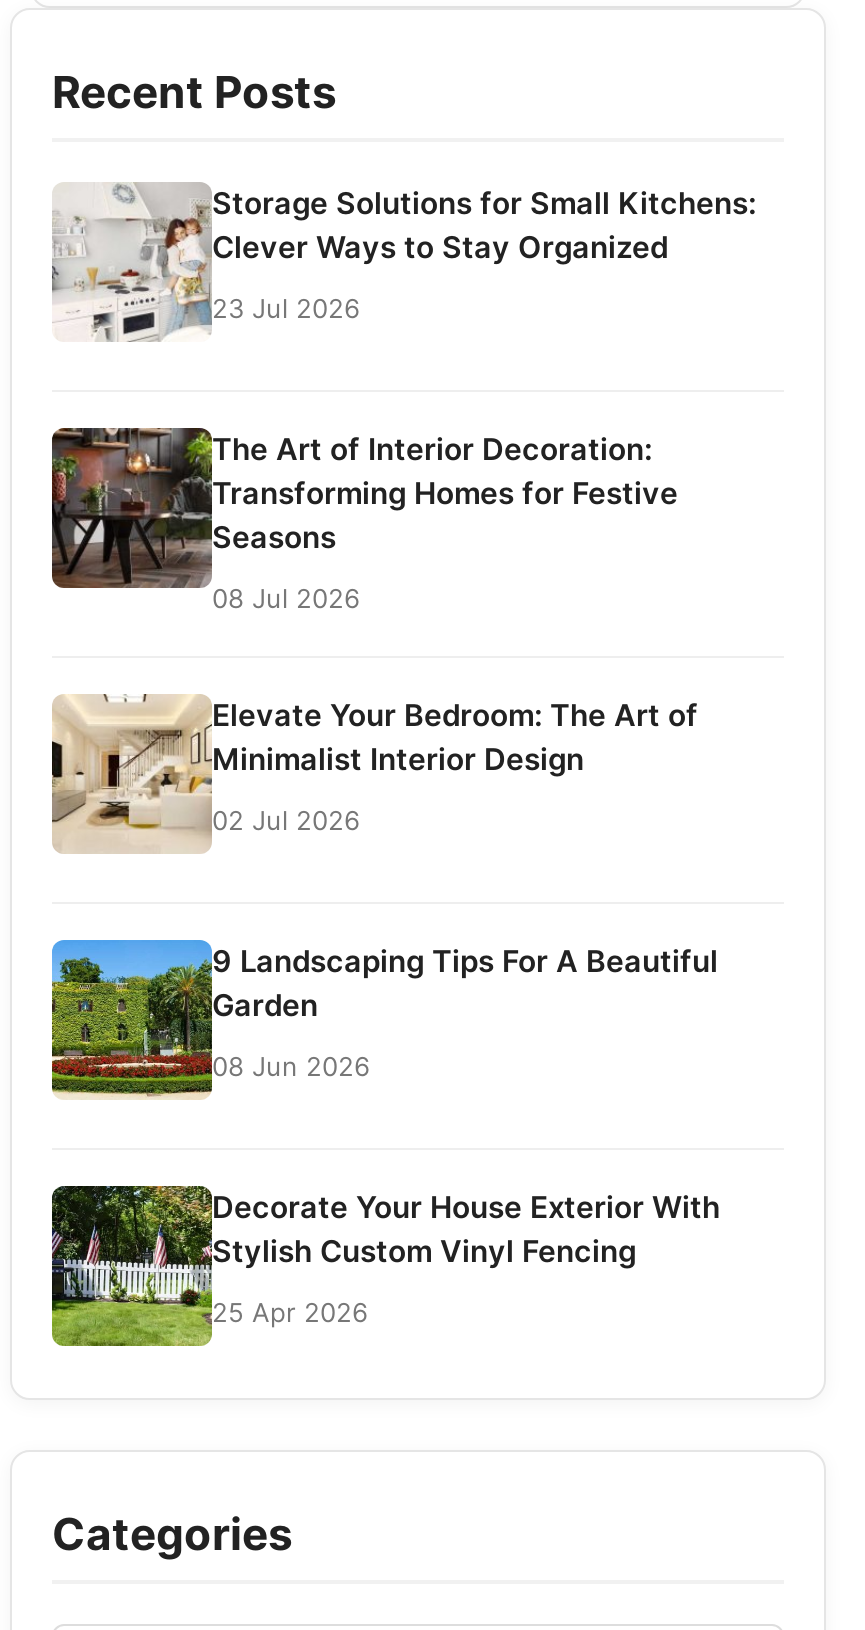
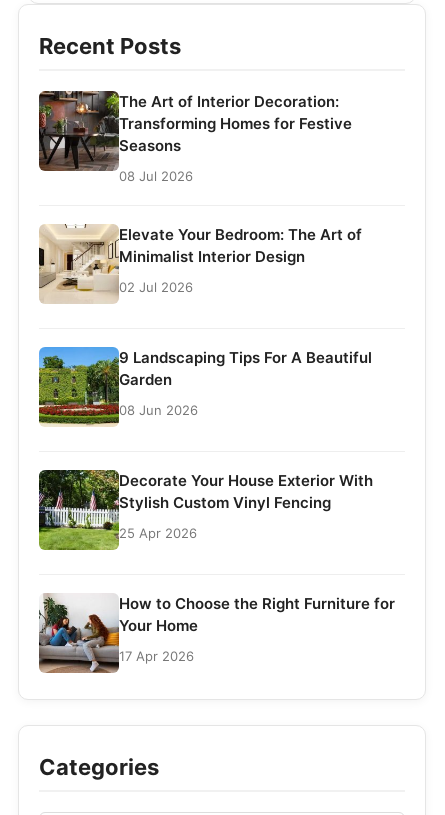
- [image]
- Storage Solutions for Small Kitchens:
- Clever Ways to Stay Organized
- 23 Jul 2026

moved up: [image] | The Art of Interior Decoration: | Transforming Homes for Festive | ... | Stylish Custom Vinyl Fencing | 25 Apr 2026

+ [image]
+ How to Choose the Right Furniture for
+ Your Home
+ 17 Apr 2026
